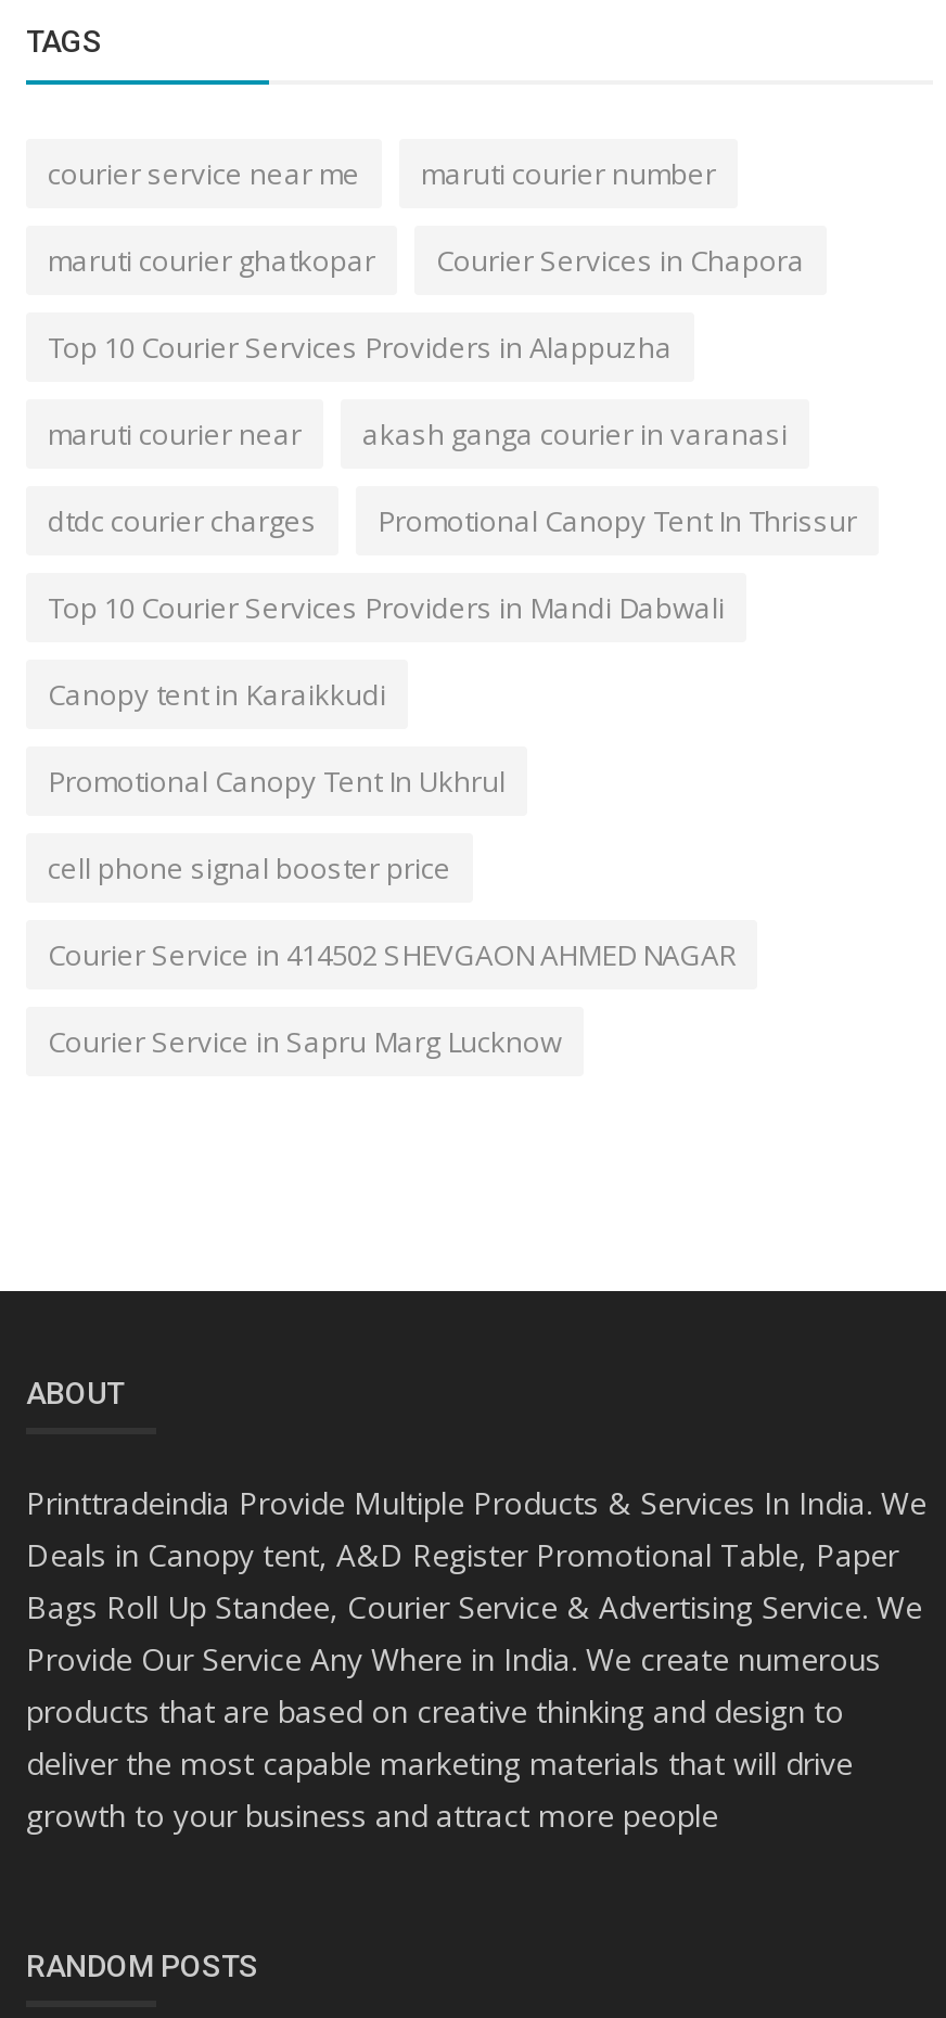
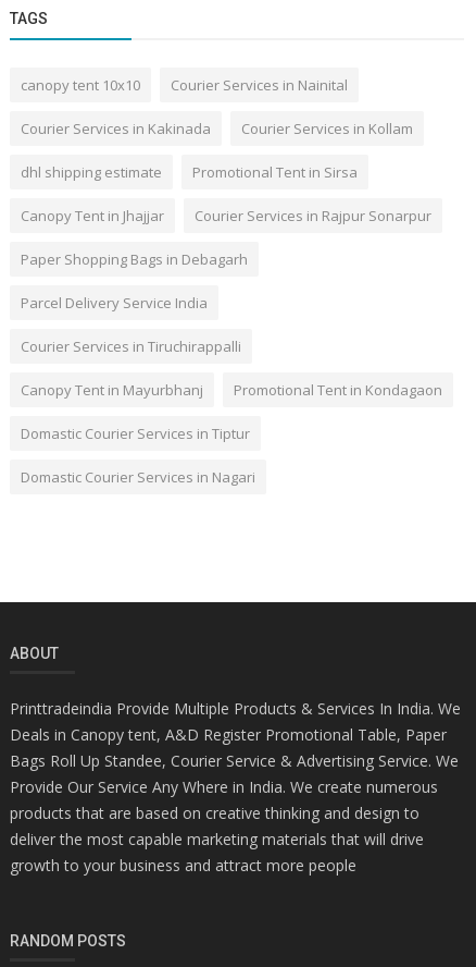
- courier service near me
- maruti courier number
- maruti courier ghatkopar
- Courier Services in Chapora
- Top 10 Courier Services Providers in Alappuzha
- maruti courier near
- akash ganga courier in varanasi
- dtdc courier charges
- Promotional Canopy Tent In Thrissur
- Top 10 Courier Services Providers in Mandi Dabwali
- Canopy tent in Karaikkudi
- Promotional Canopy Tent In Ukhrul
- cell phone signal booster price
- Courier Service in 414502 SHEVGAON AHMED NAGAR
- Courier Service in Sapru Marg Lucknow
+ canopy tent 10x10
+ Courier Services in Nainital
+ Courier Services in Kakinada
+ Courier Services in Kollam
+ dhl shipping estimate
+ Promotional Tent in Sirsa
+ Canopy Tent in Jhajjar
+ Courier Services in Rajpur Sonarpur
+ Paper Shopping Bags in Debagarh
+ Parcel Delivery Service India
+ Courier Services in Tiruchirappalli
+ Canopy Tent in Mayurbhanj
+ Promotional Tent in Kondagaon
+ Domastic Courier Services in Tiptur
+ Domastic Courier Services in Nagari
